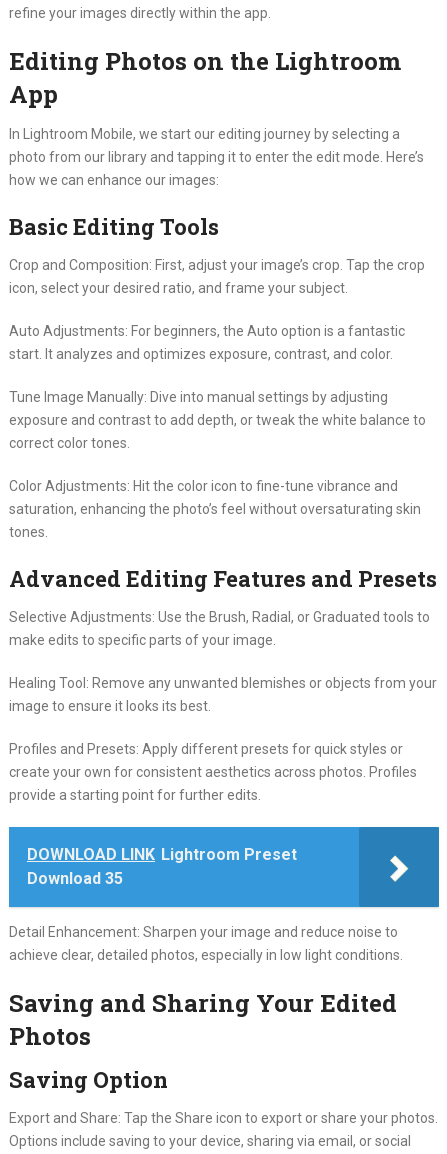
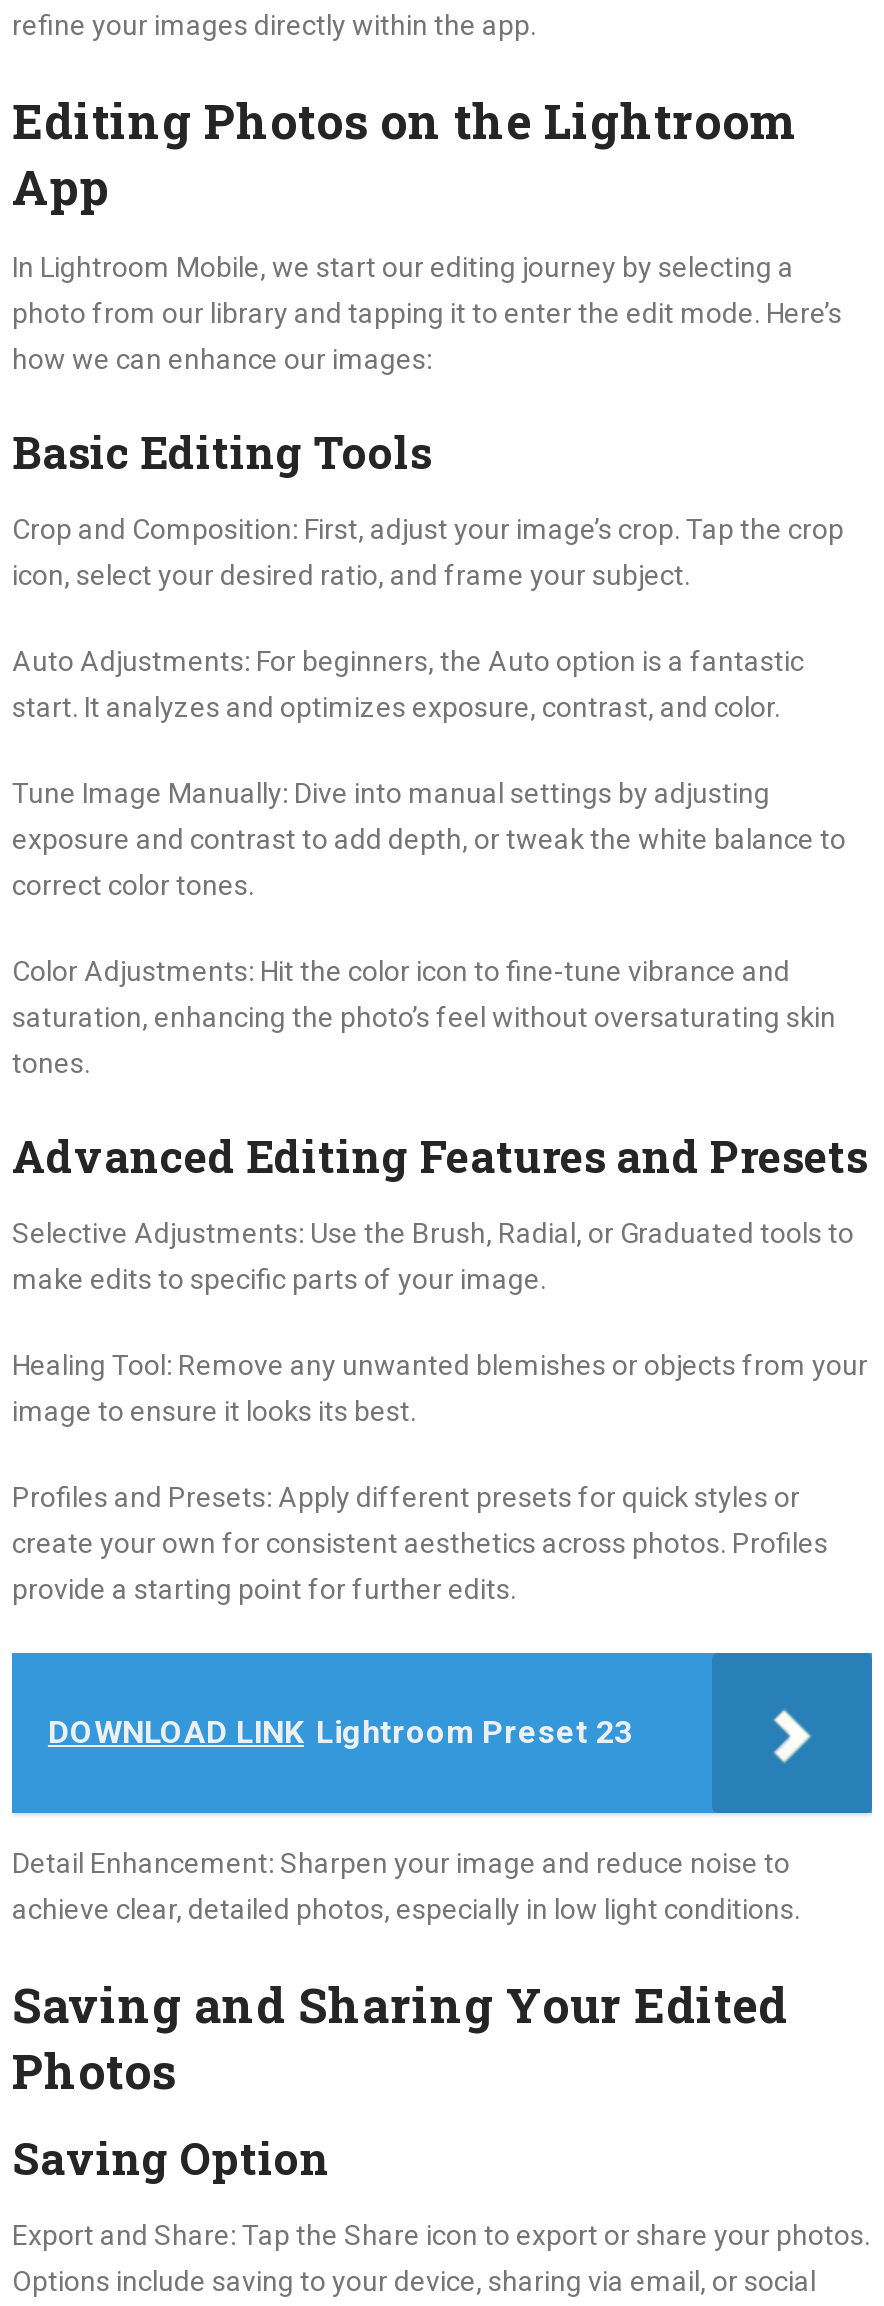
- DOWNLOAD LINK Lightroom Preset
- Download 35
+ DOWNLOAD LINK Lightroom Preset 23
